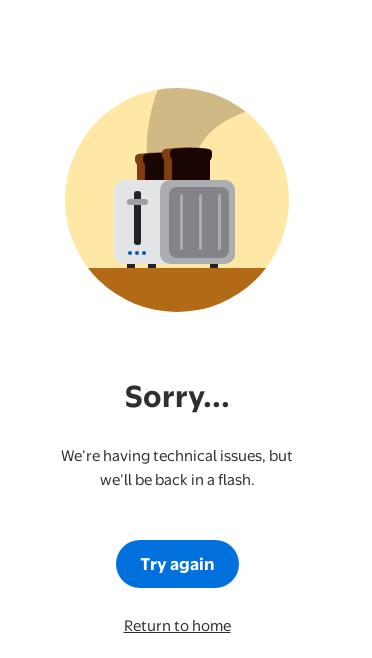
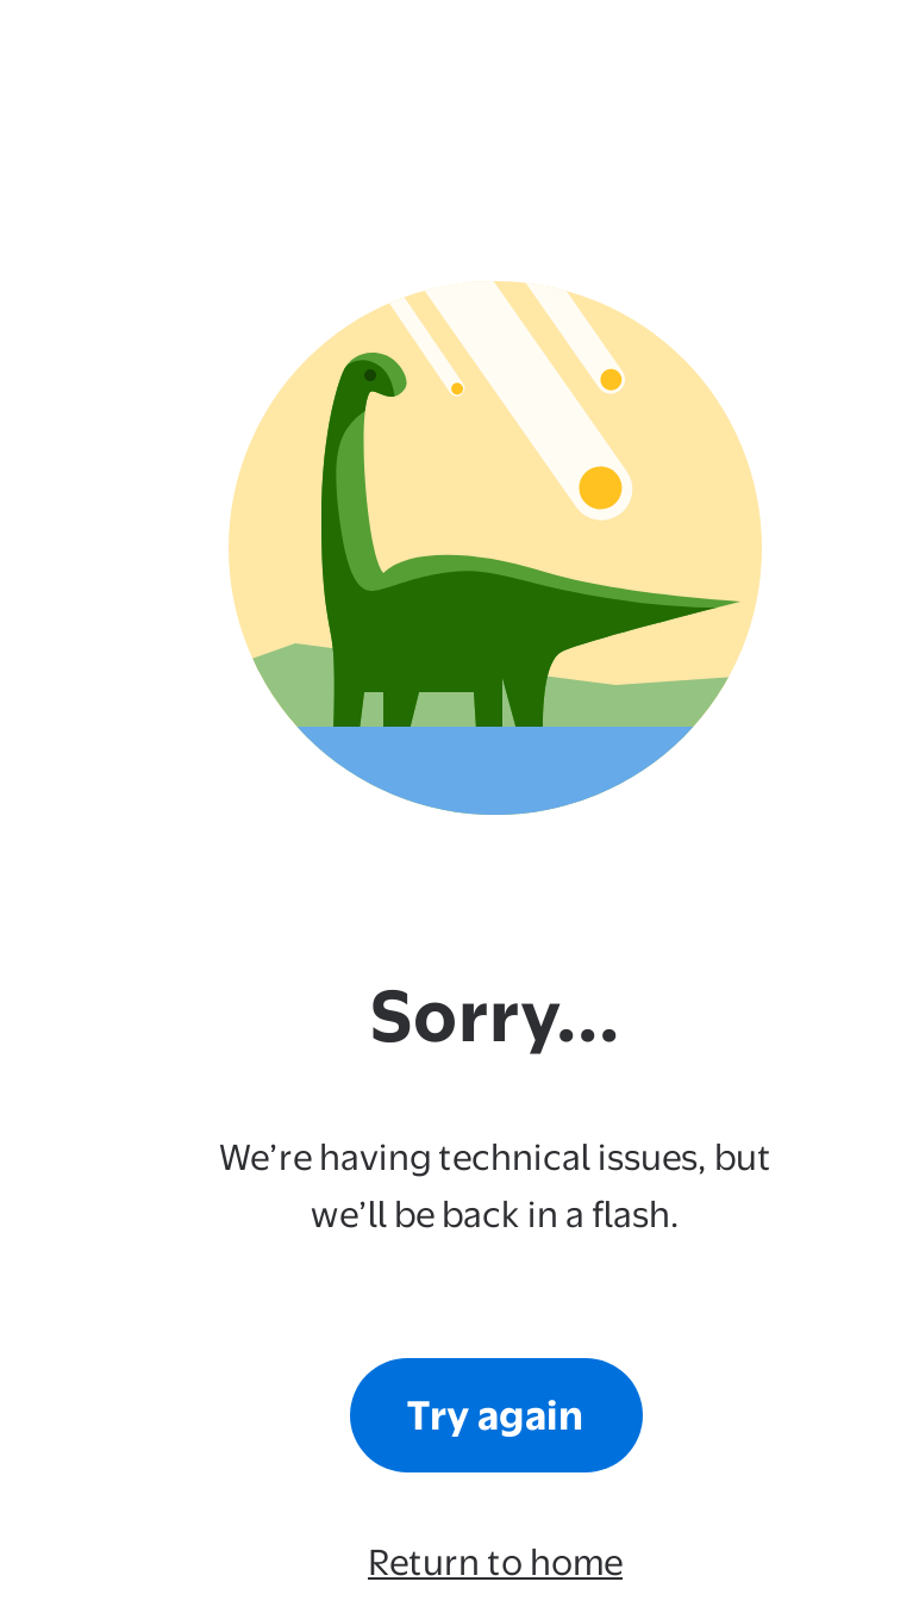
- [image]
+ [image]
